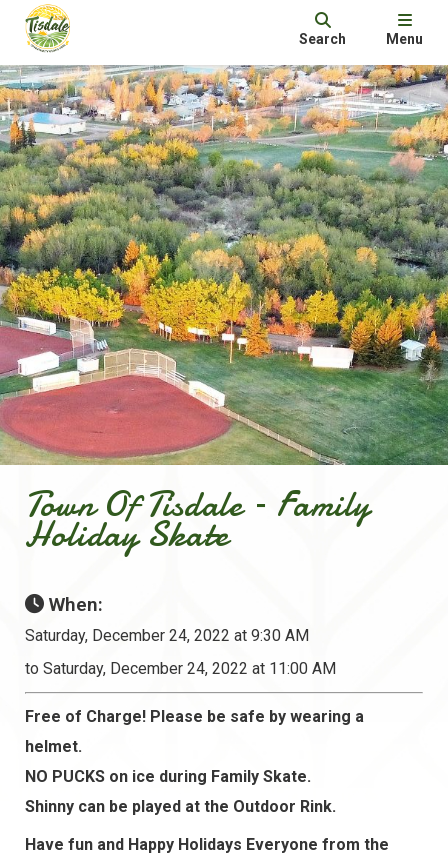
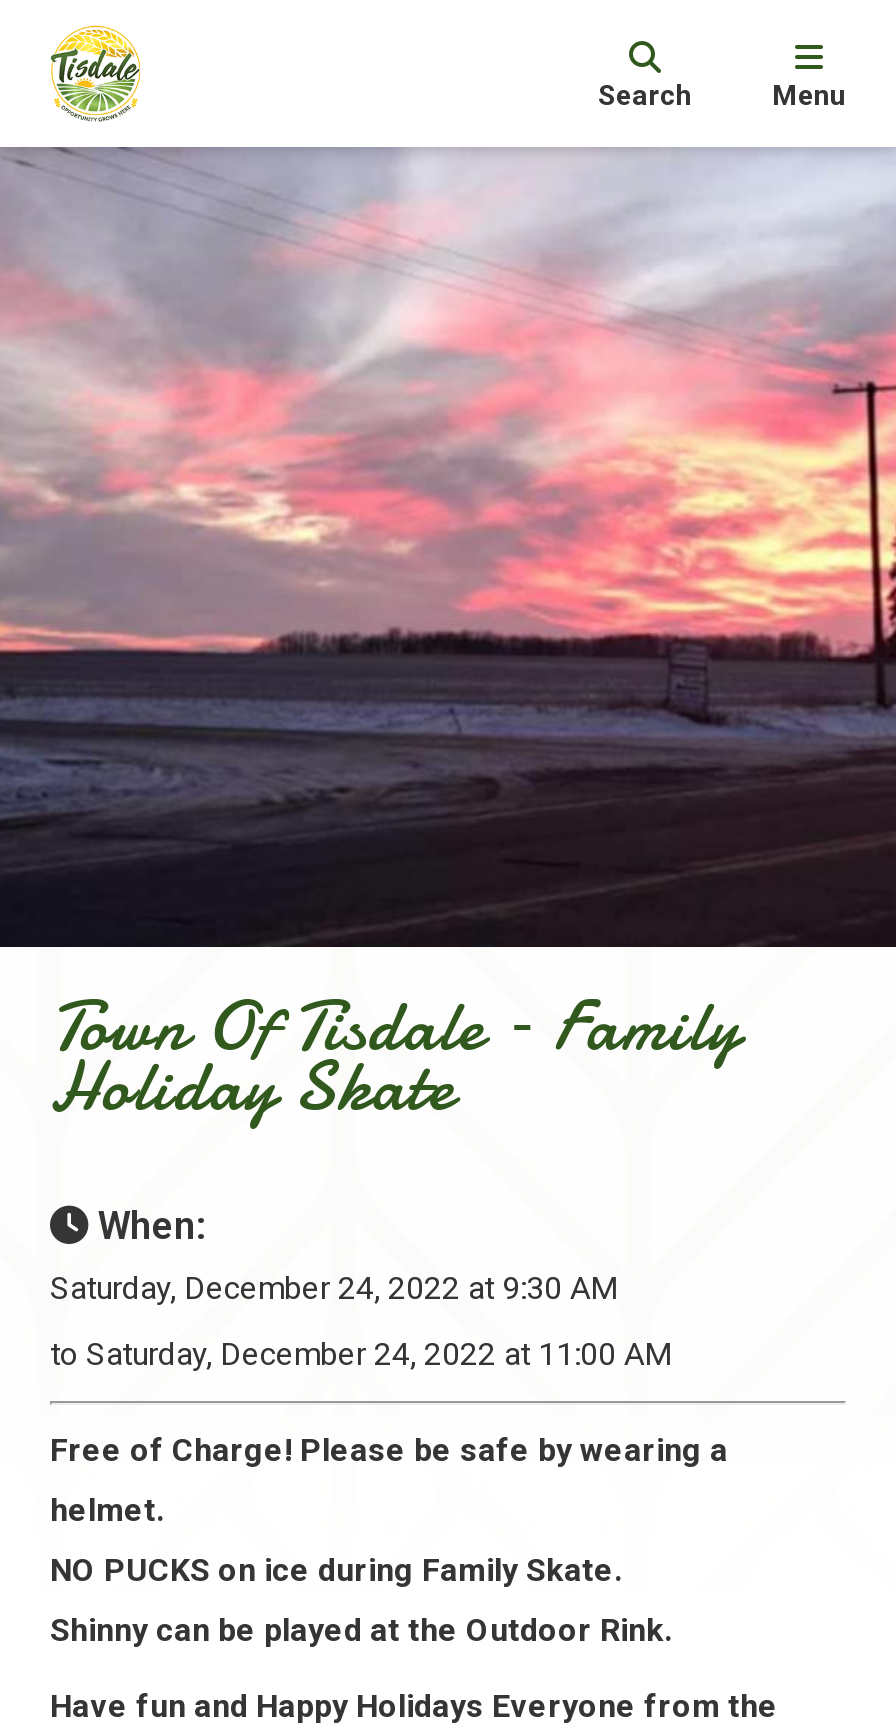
- [image]
+ [image]
